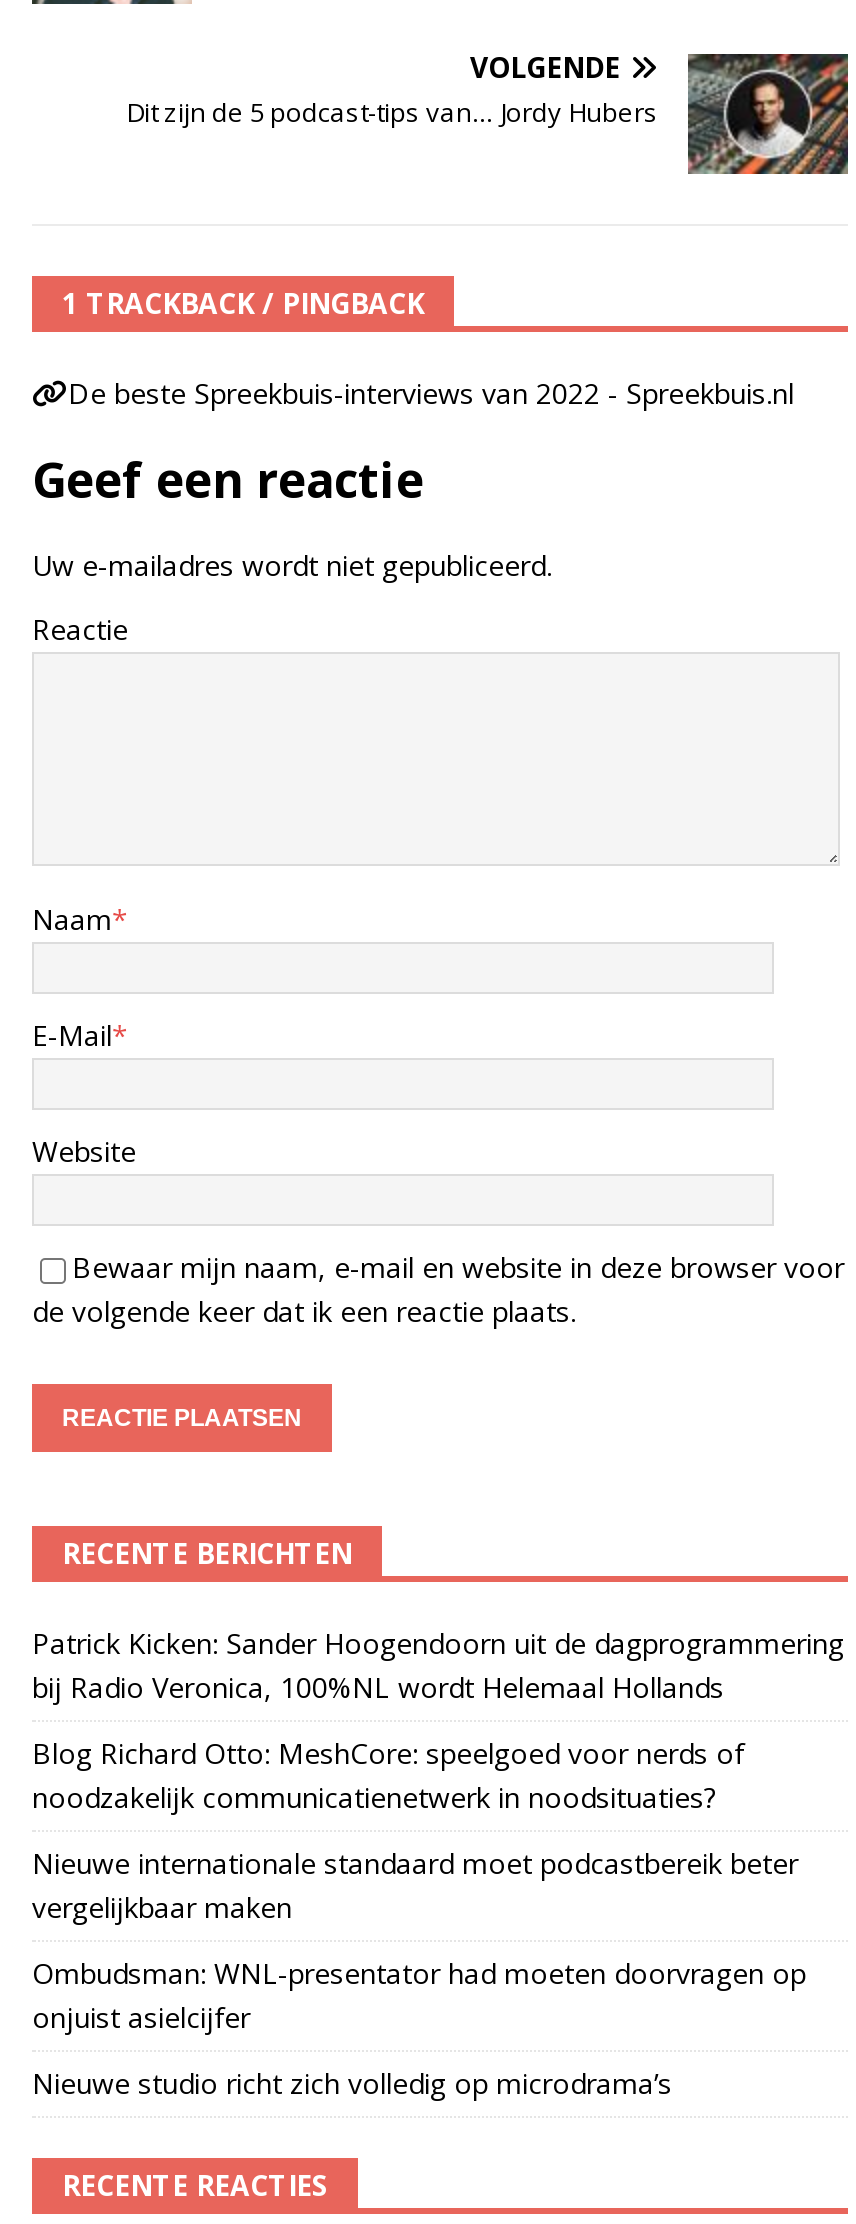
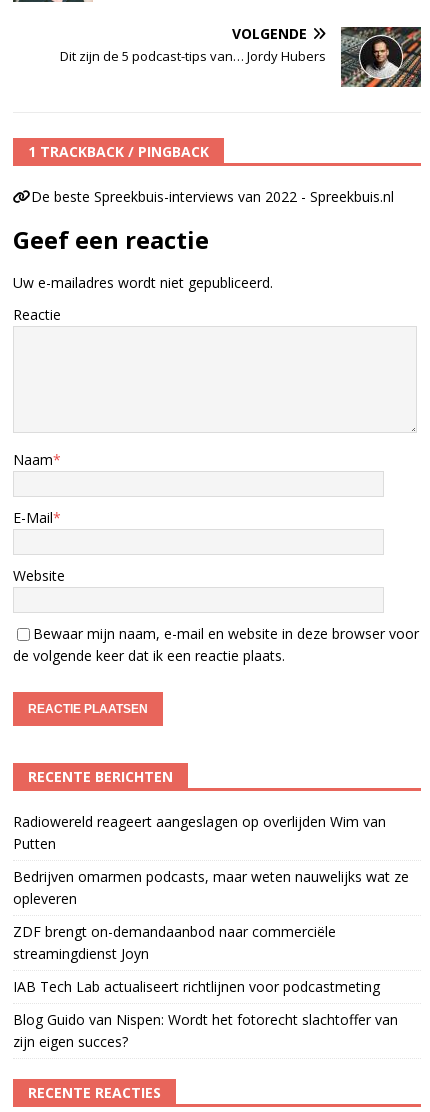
- Patrick Kicken: Sander Hoogendoorn uit de dagprogrammering
- bij Radio Veronica, 100%NL wordt Helemaal Hollands
+ Radiowereld reageert aangeslagen op overlijden Wim van
+ Putten

- Blog Richard Otto: MeshCore: speelgoed voor nerds of
- noodzakelijk communicatienetwerk in noodsituaties?
+ Bedrijven omarmen podcasts, maar weten nauwelijks wat ze
+ opleveren

- Nieuwe internationale standaard moet podcastbereik beter
- vergelijkbaar maken
+ ZDF brengt on-demandaanbod naar commerciële
+ streamingdienst Joyn

- Ombudsman: WNL-presentator had moeten doorvragen op
- onjuist asielcijfer
+ IAB Tech Lab actualiseert richtlijnen voor podcastmeting

- Nieuwe studio richt zich volledig op microdrama’s
+ Blog Guido van Nispen: Wordt het fotorecht slachtoffer van
+ zijn eigen succes?
